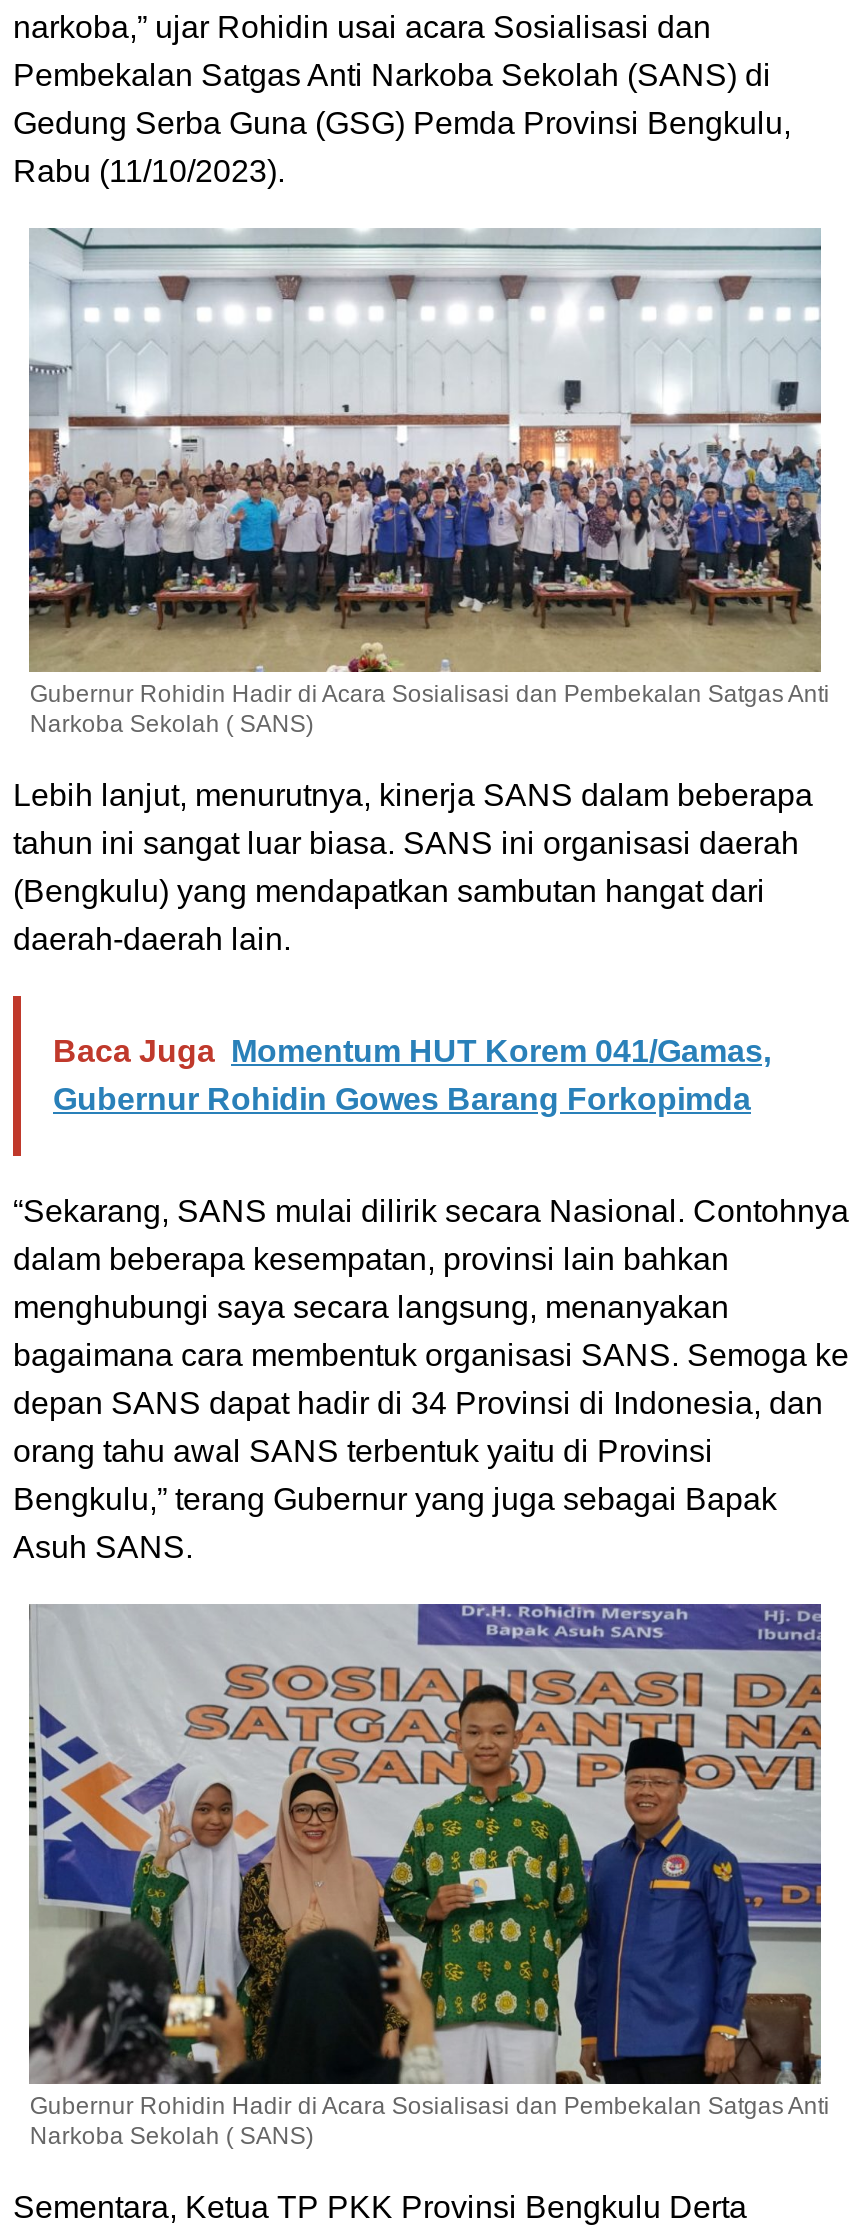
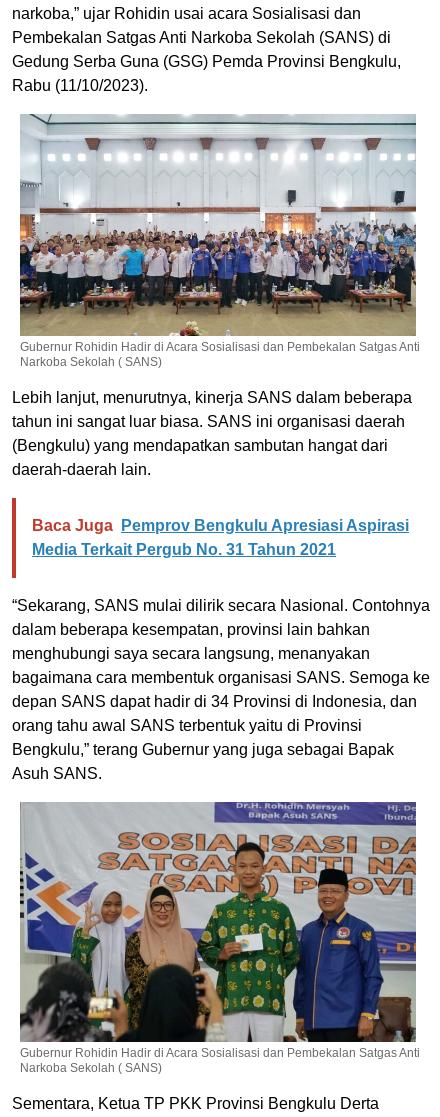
- Baca Juga Momentum HUT Korem 041/Gamas,
- Gubernur Rohidin Gowes Barang Forkopimda
+ Baca Juga Pemprov Bengkulu Apresiasi Aspirasi
+ Media Terkait Pergub No. 31 Tahun 2021
